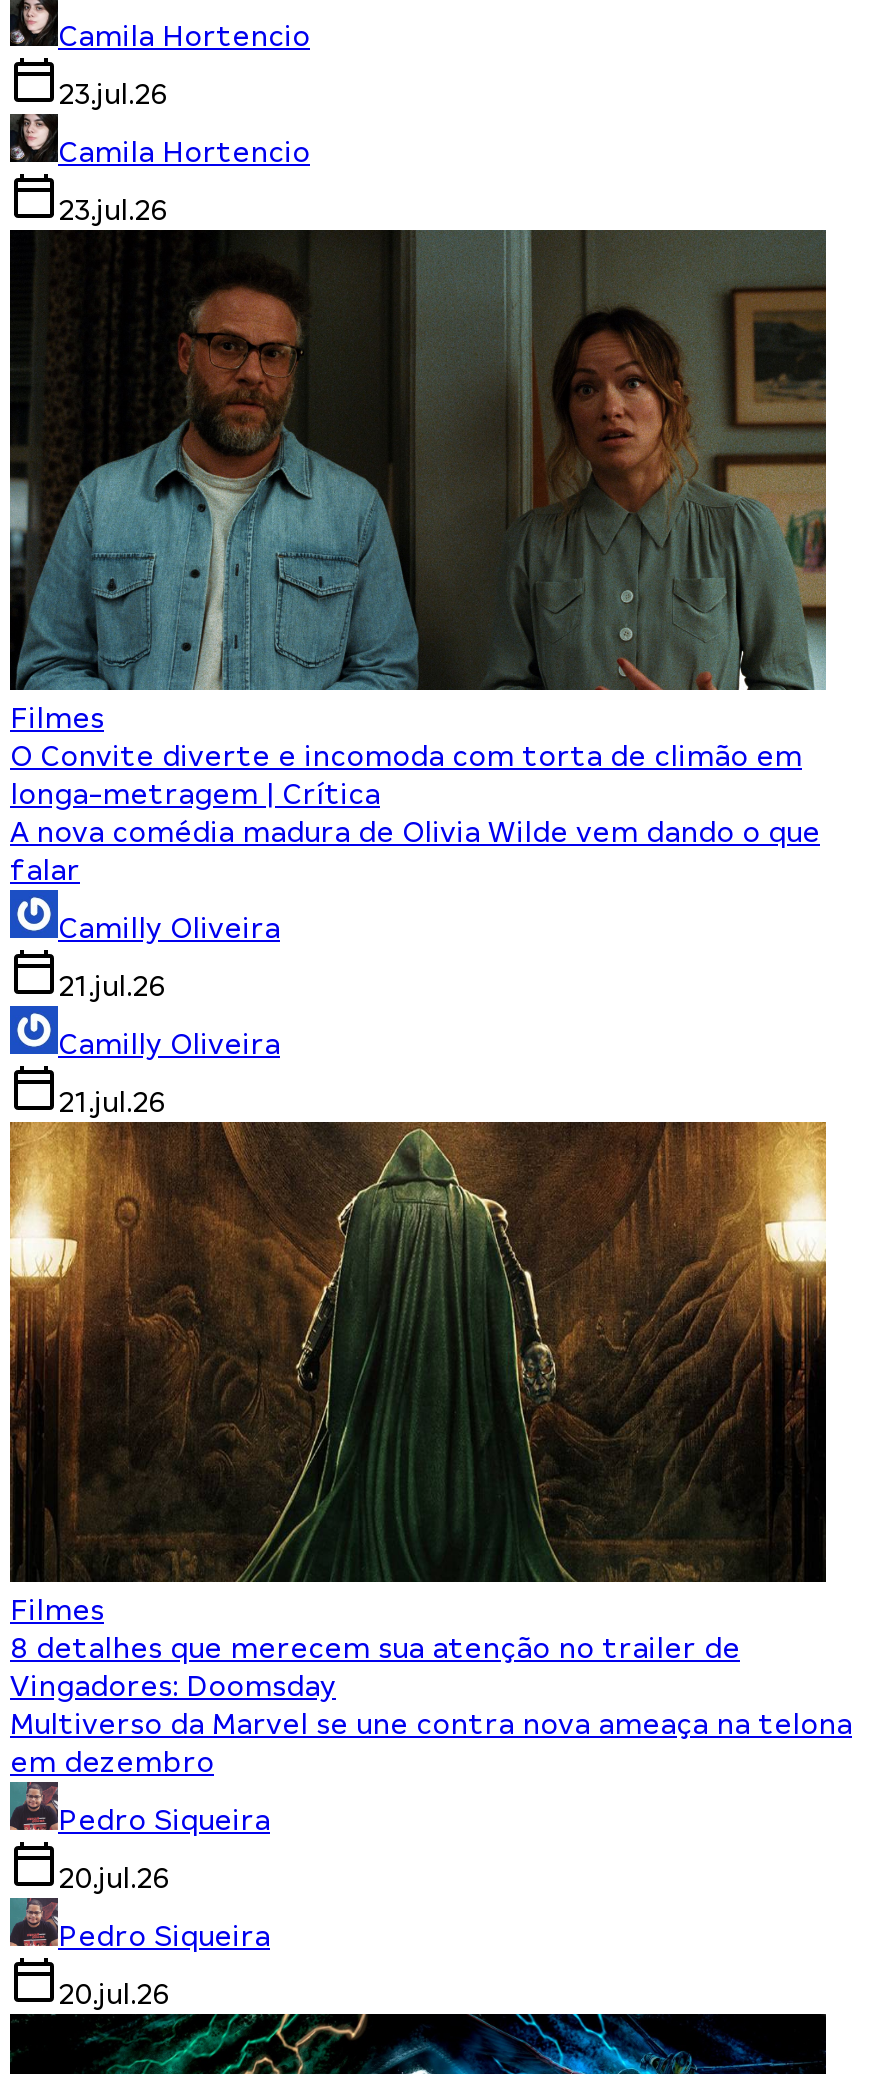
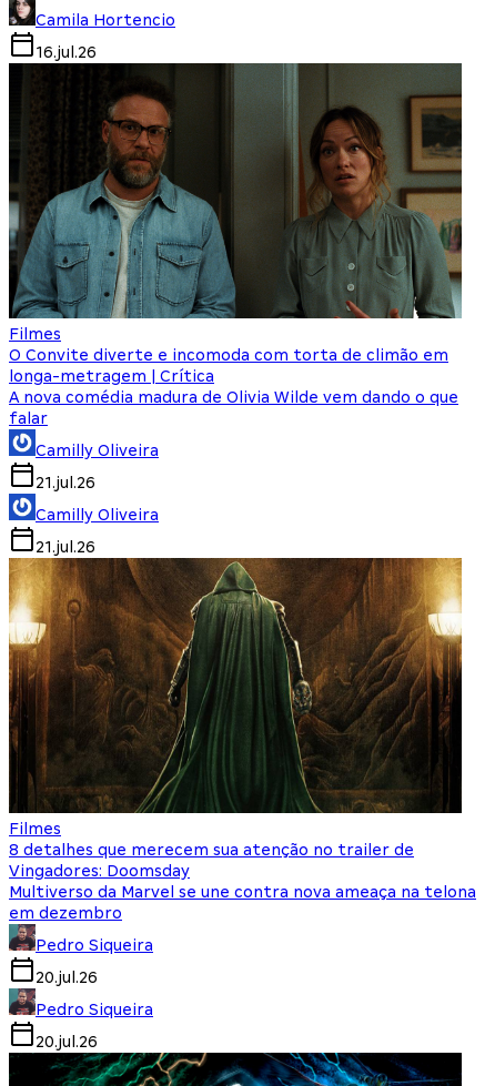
- 23.jul.26
- Camila Hortencio
- 23.jul.26
+ 16.jul.26
